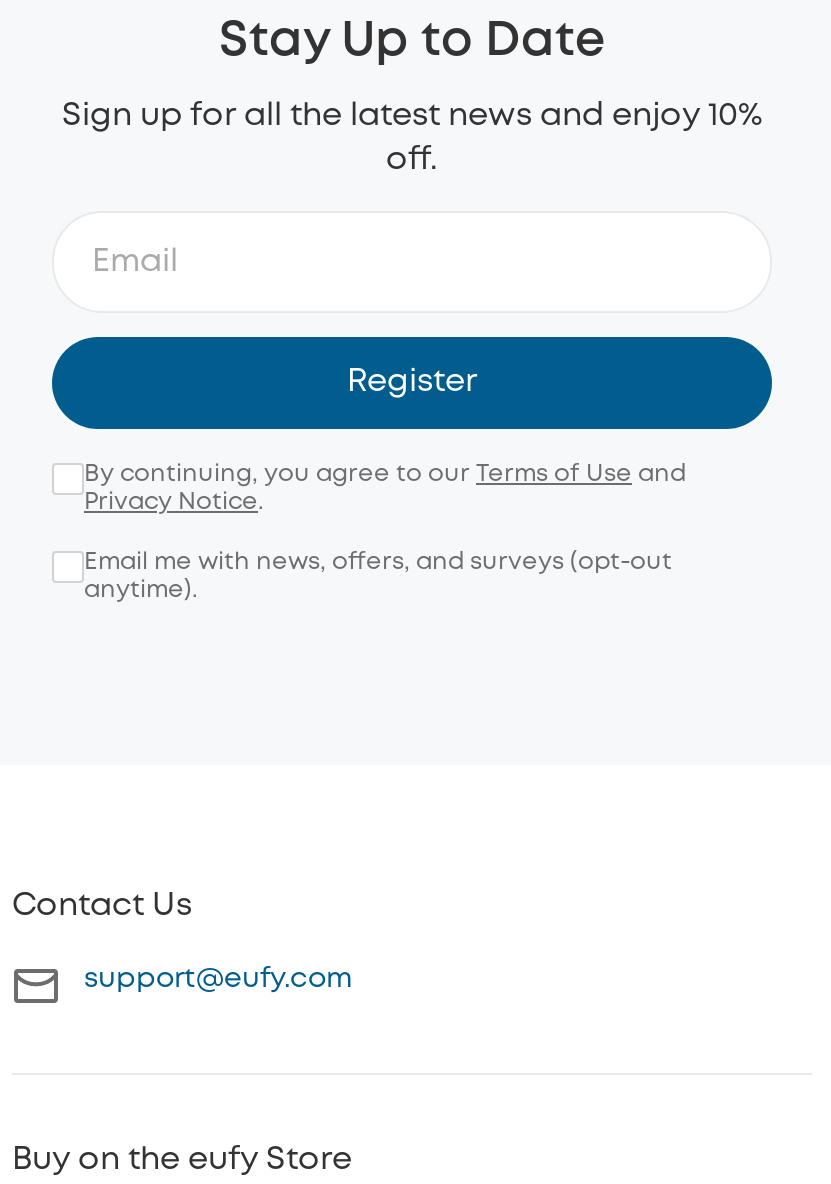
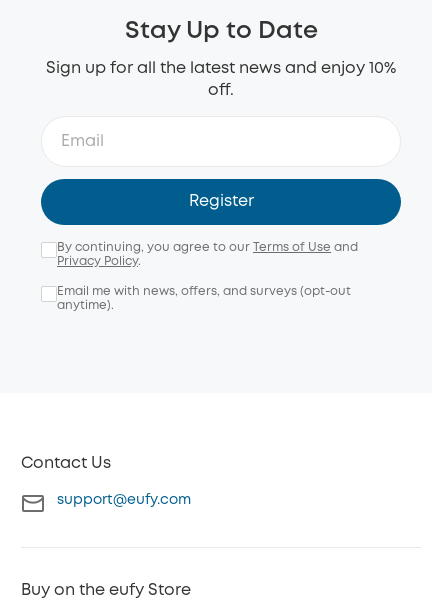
- Privacy Notice.
+ Privacy Policy.
